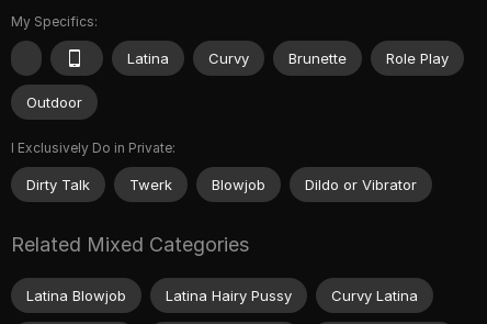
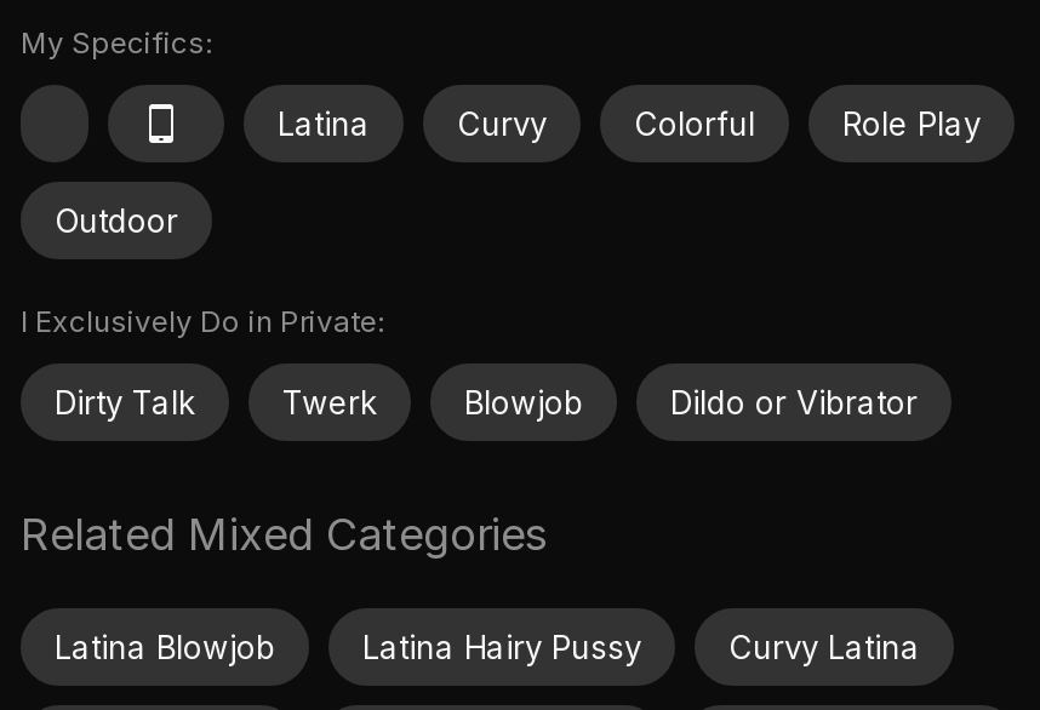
- Brunette
+ Colorful
